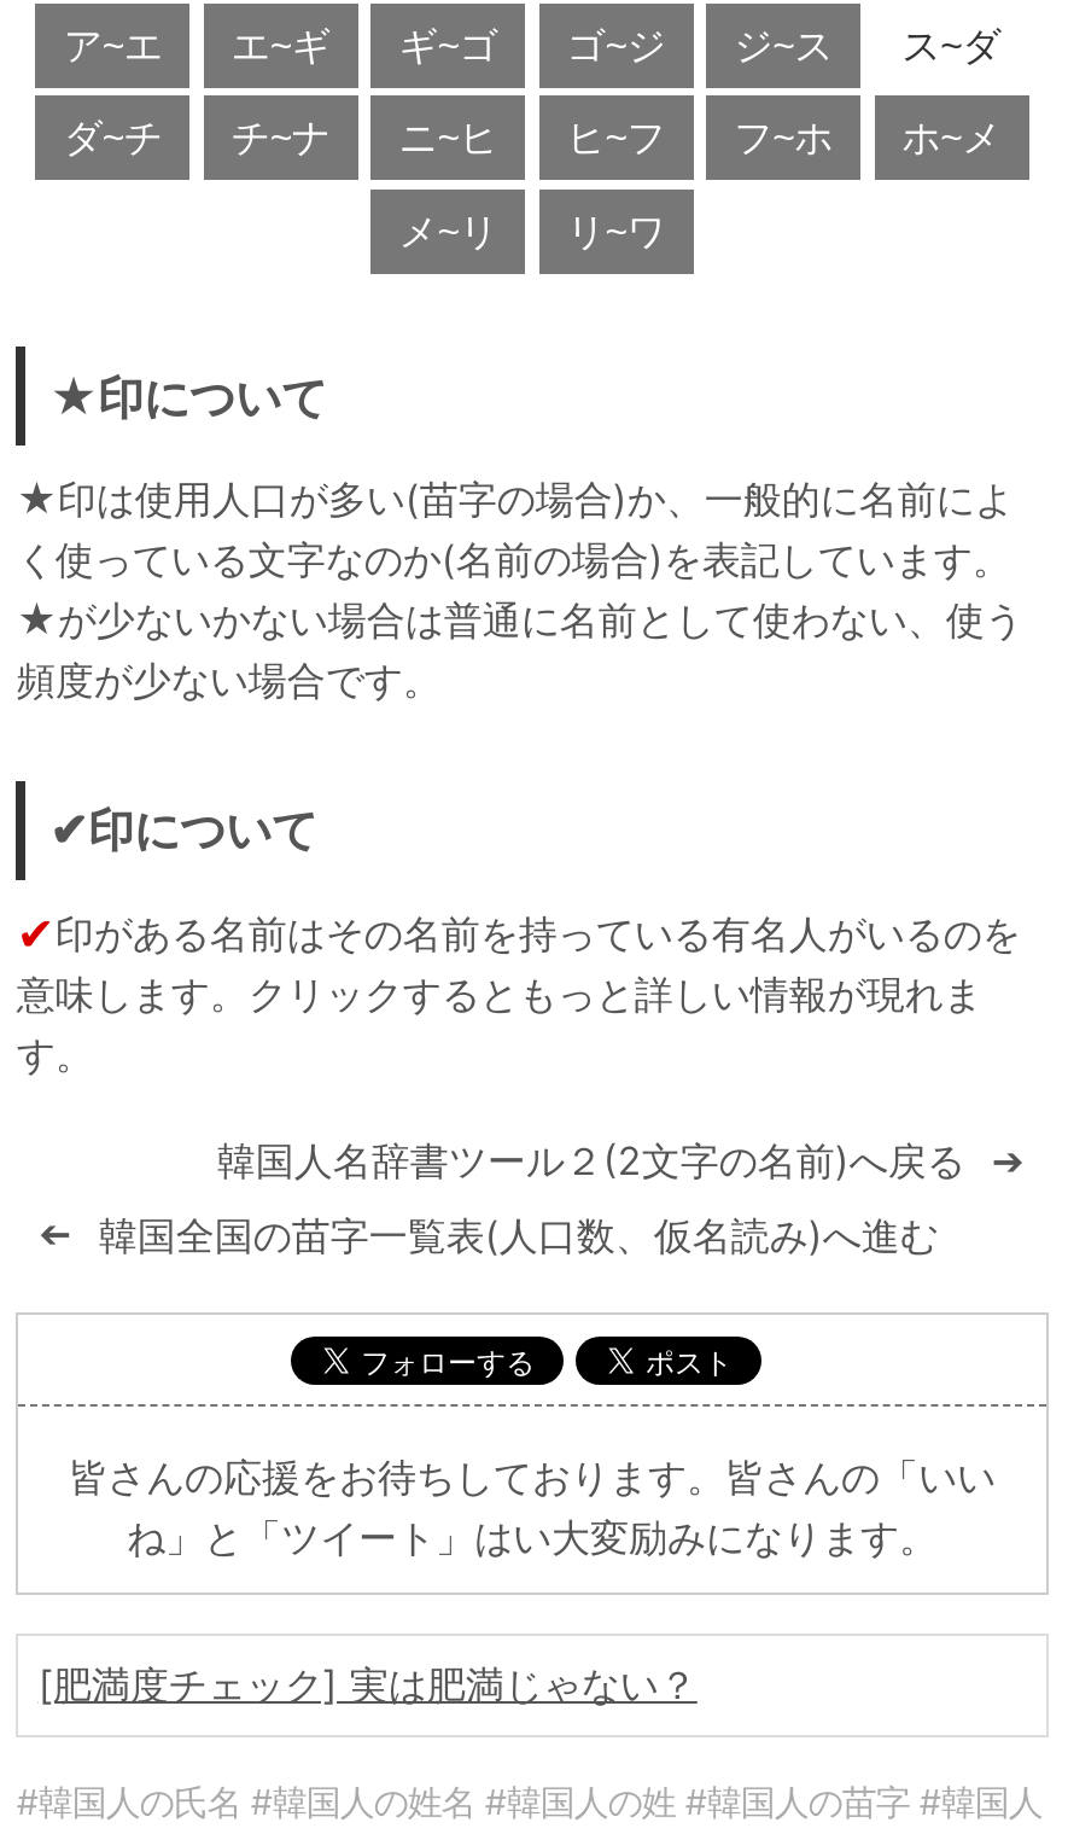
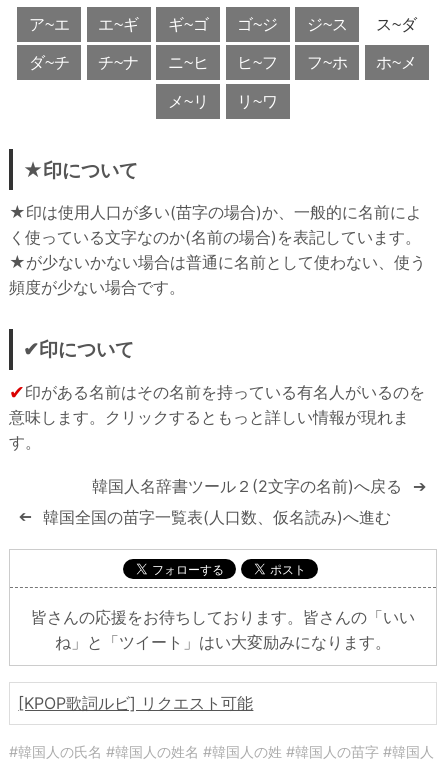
- [肥満度チェック] 実は肥満じゃない？
+ [KPOP歌詞ルビ] リクエスト可能
